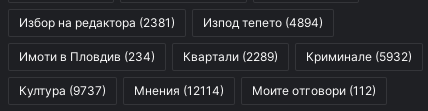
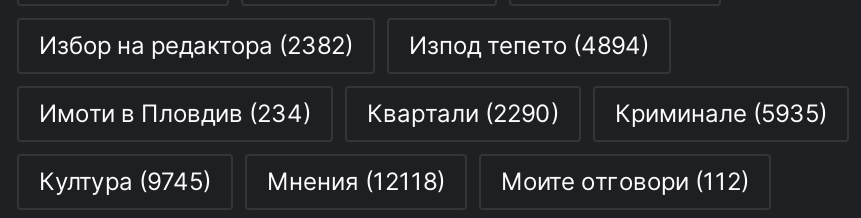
- Избор на редактора (2381)
+ Избор на редактора (2382)

- Квартали (2289)
+ Квартали (2290)

- Криминале (5932)
+ Криминале (5935)

- Култура (9737)
+ Култура (9745)

- Мнения (12114)
+ Мнения (12118)
